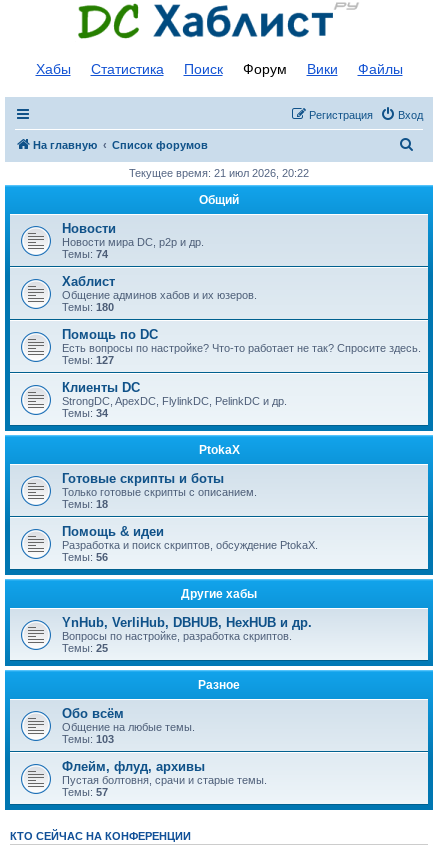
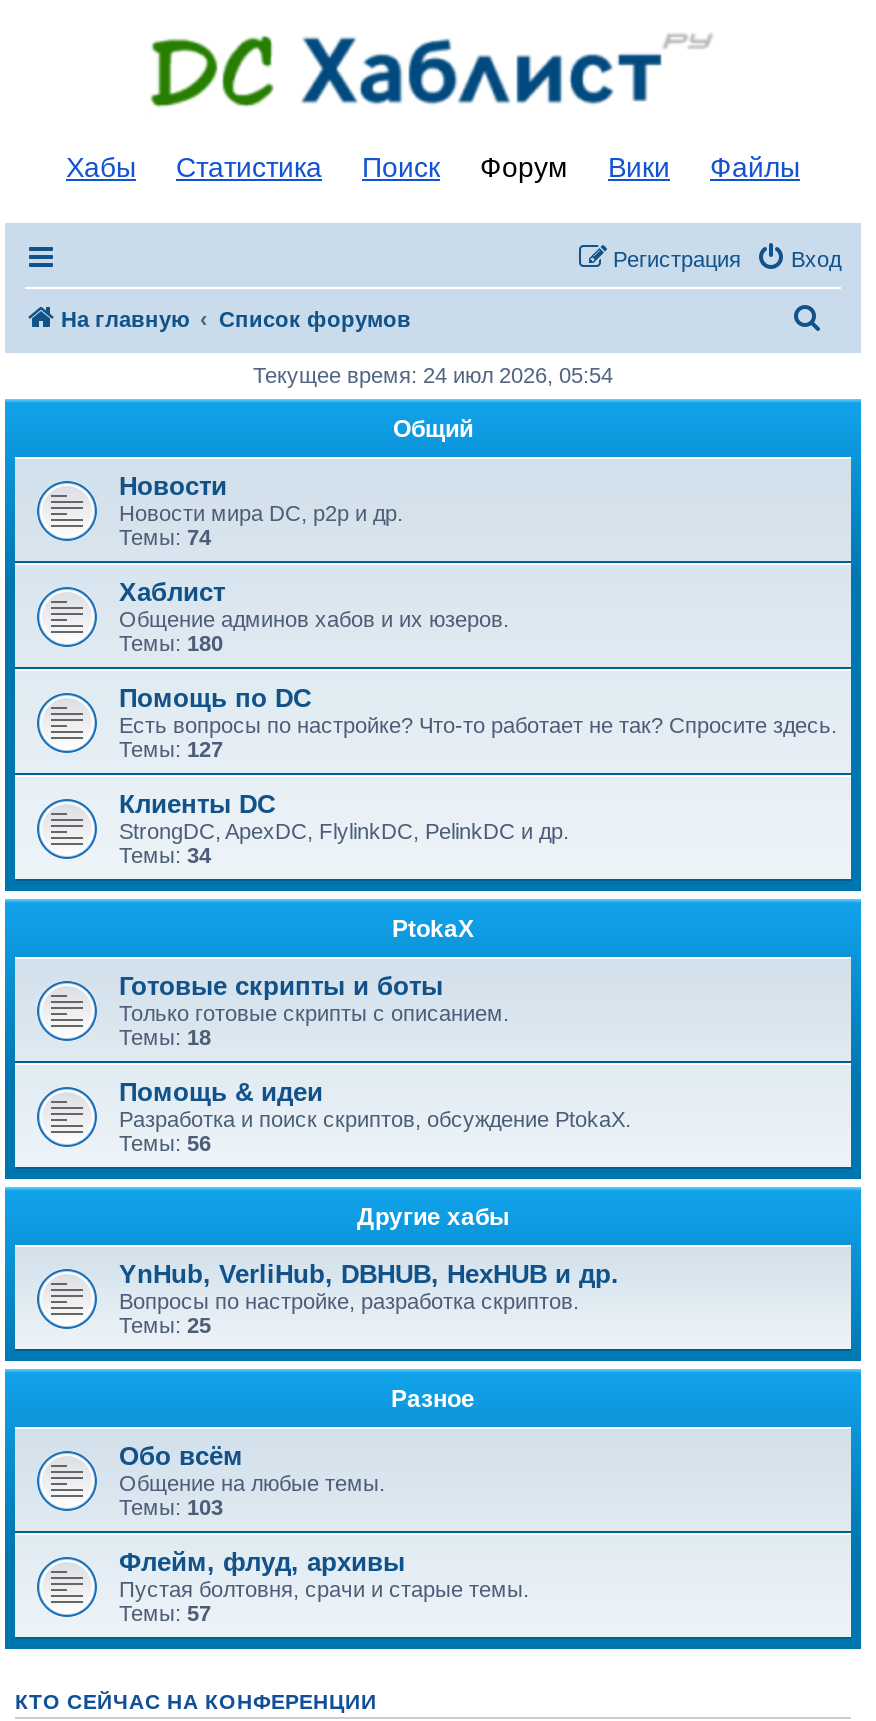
- Текущее время: 21 июл 2026, 20:22
+ Текущее время: 24 июл 2026, 05:54
